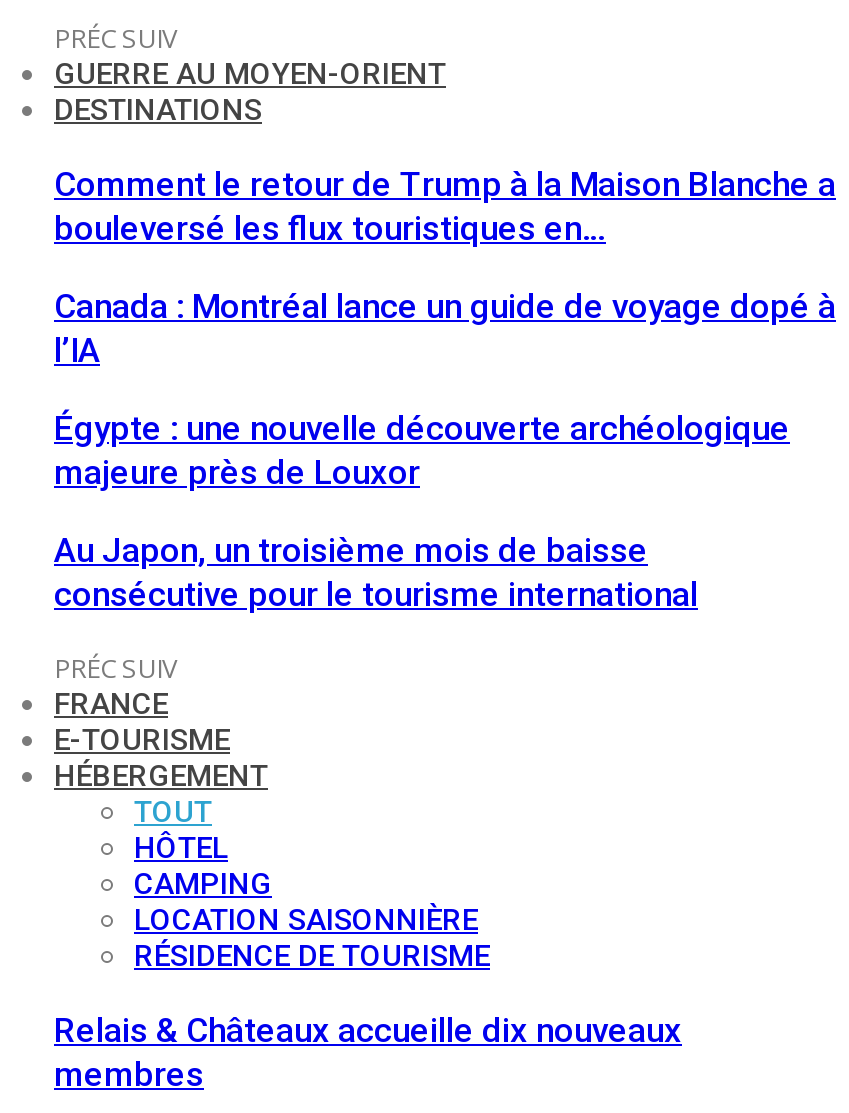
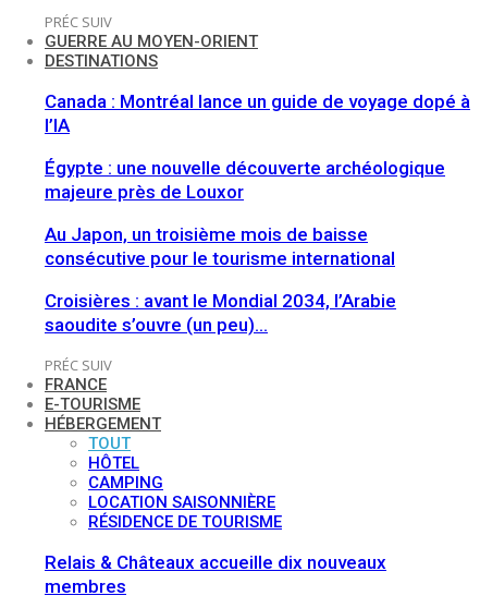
- Comment le retour de Trump à la Maison Blanche a
- bouleversé les flux touristiques en…

moved up: Canada : Montréal lance un guide de voyage dopé à | l’IA | Égypte : une nouvelle découverte archéologique | majeure près de Louxor | Au Japon, un troisième mois de baisse | consécutive pour le tourisme international

+ Croisières : avant le Mondial 2034, l’Arabie
+ saoudite s’ouvre (un peu)…
